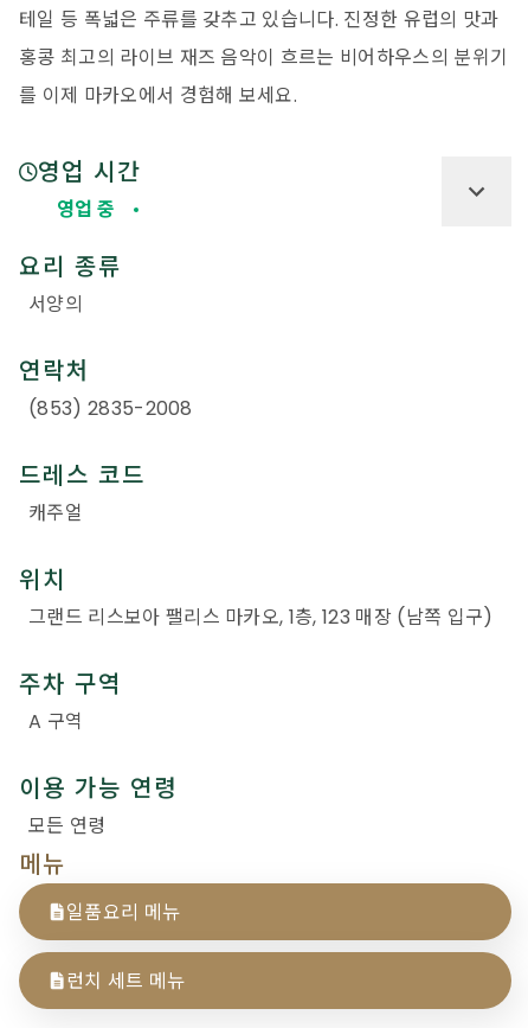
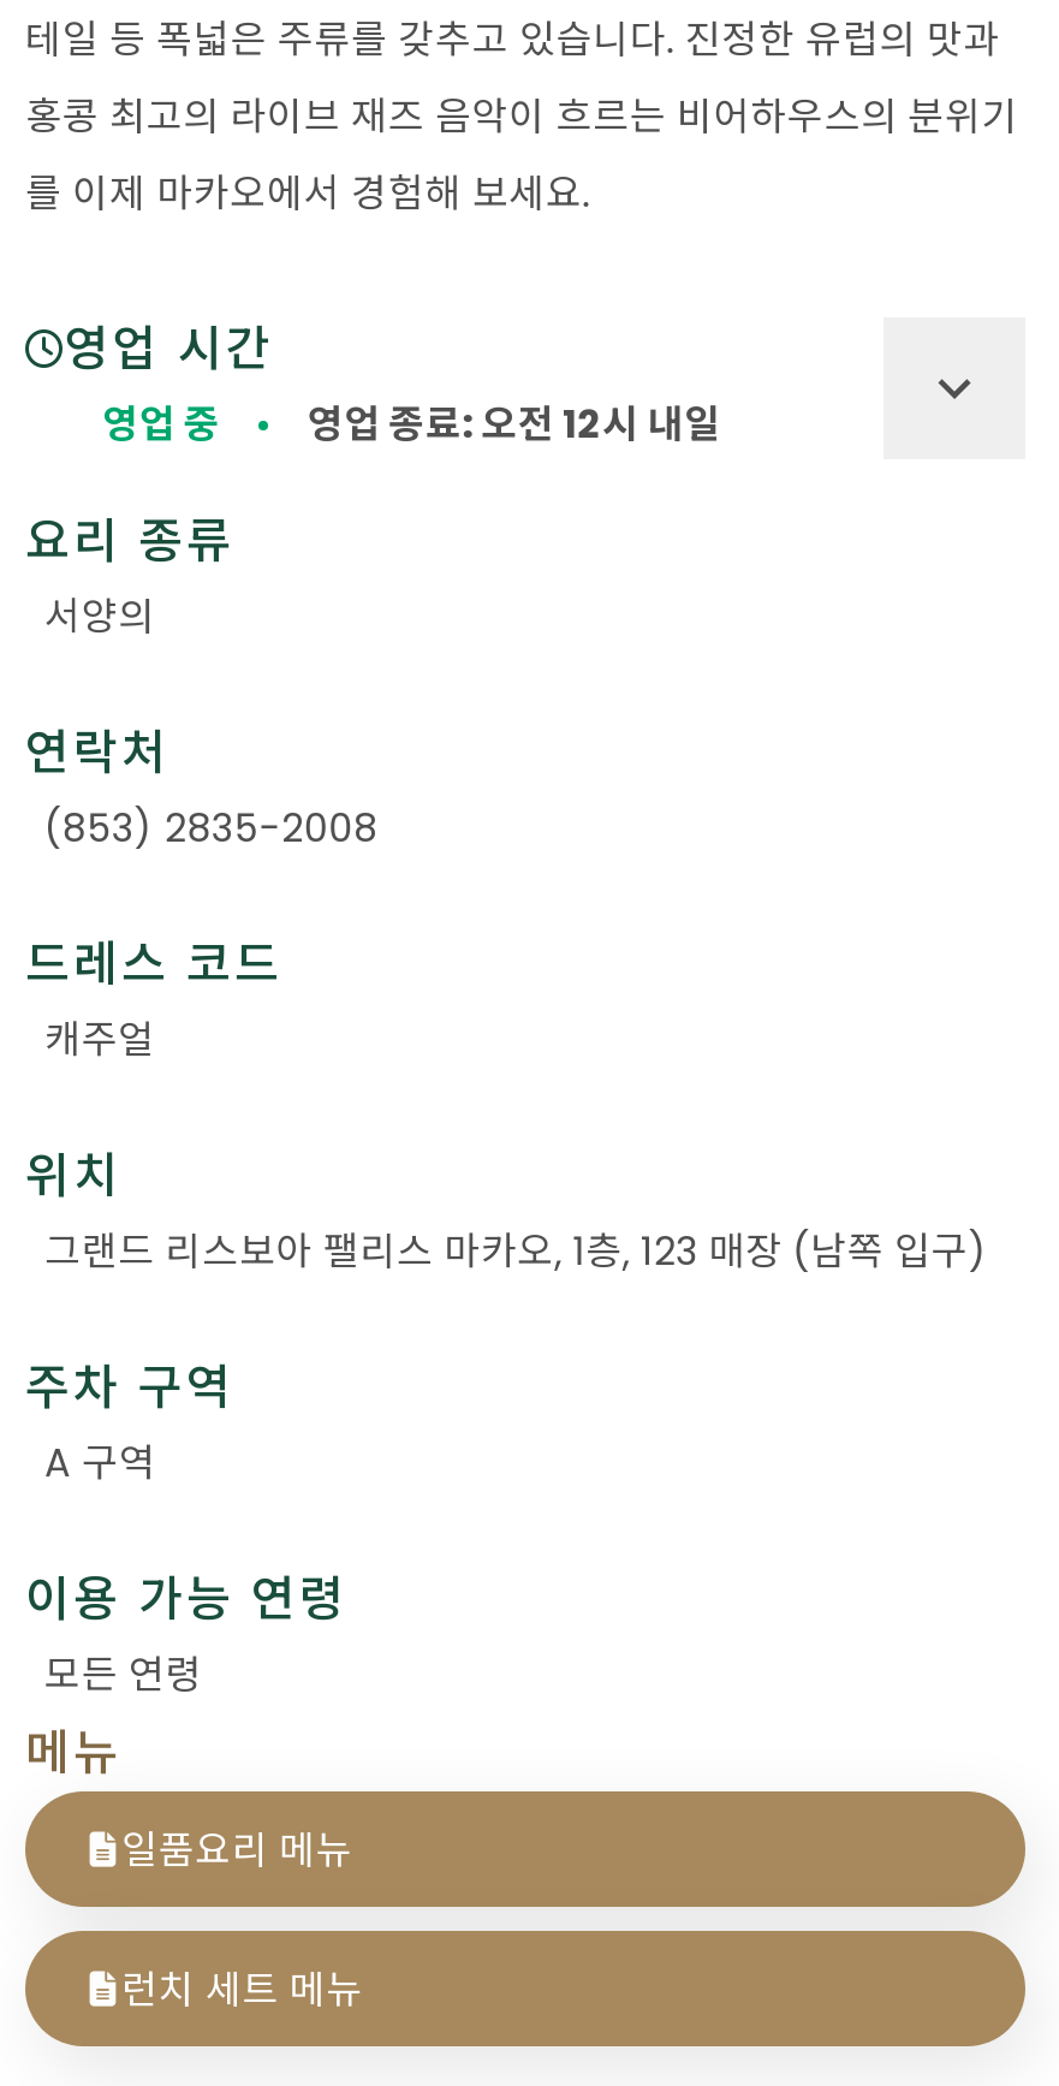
+ 영업 종료: 오전 12시 내일
